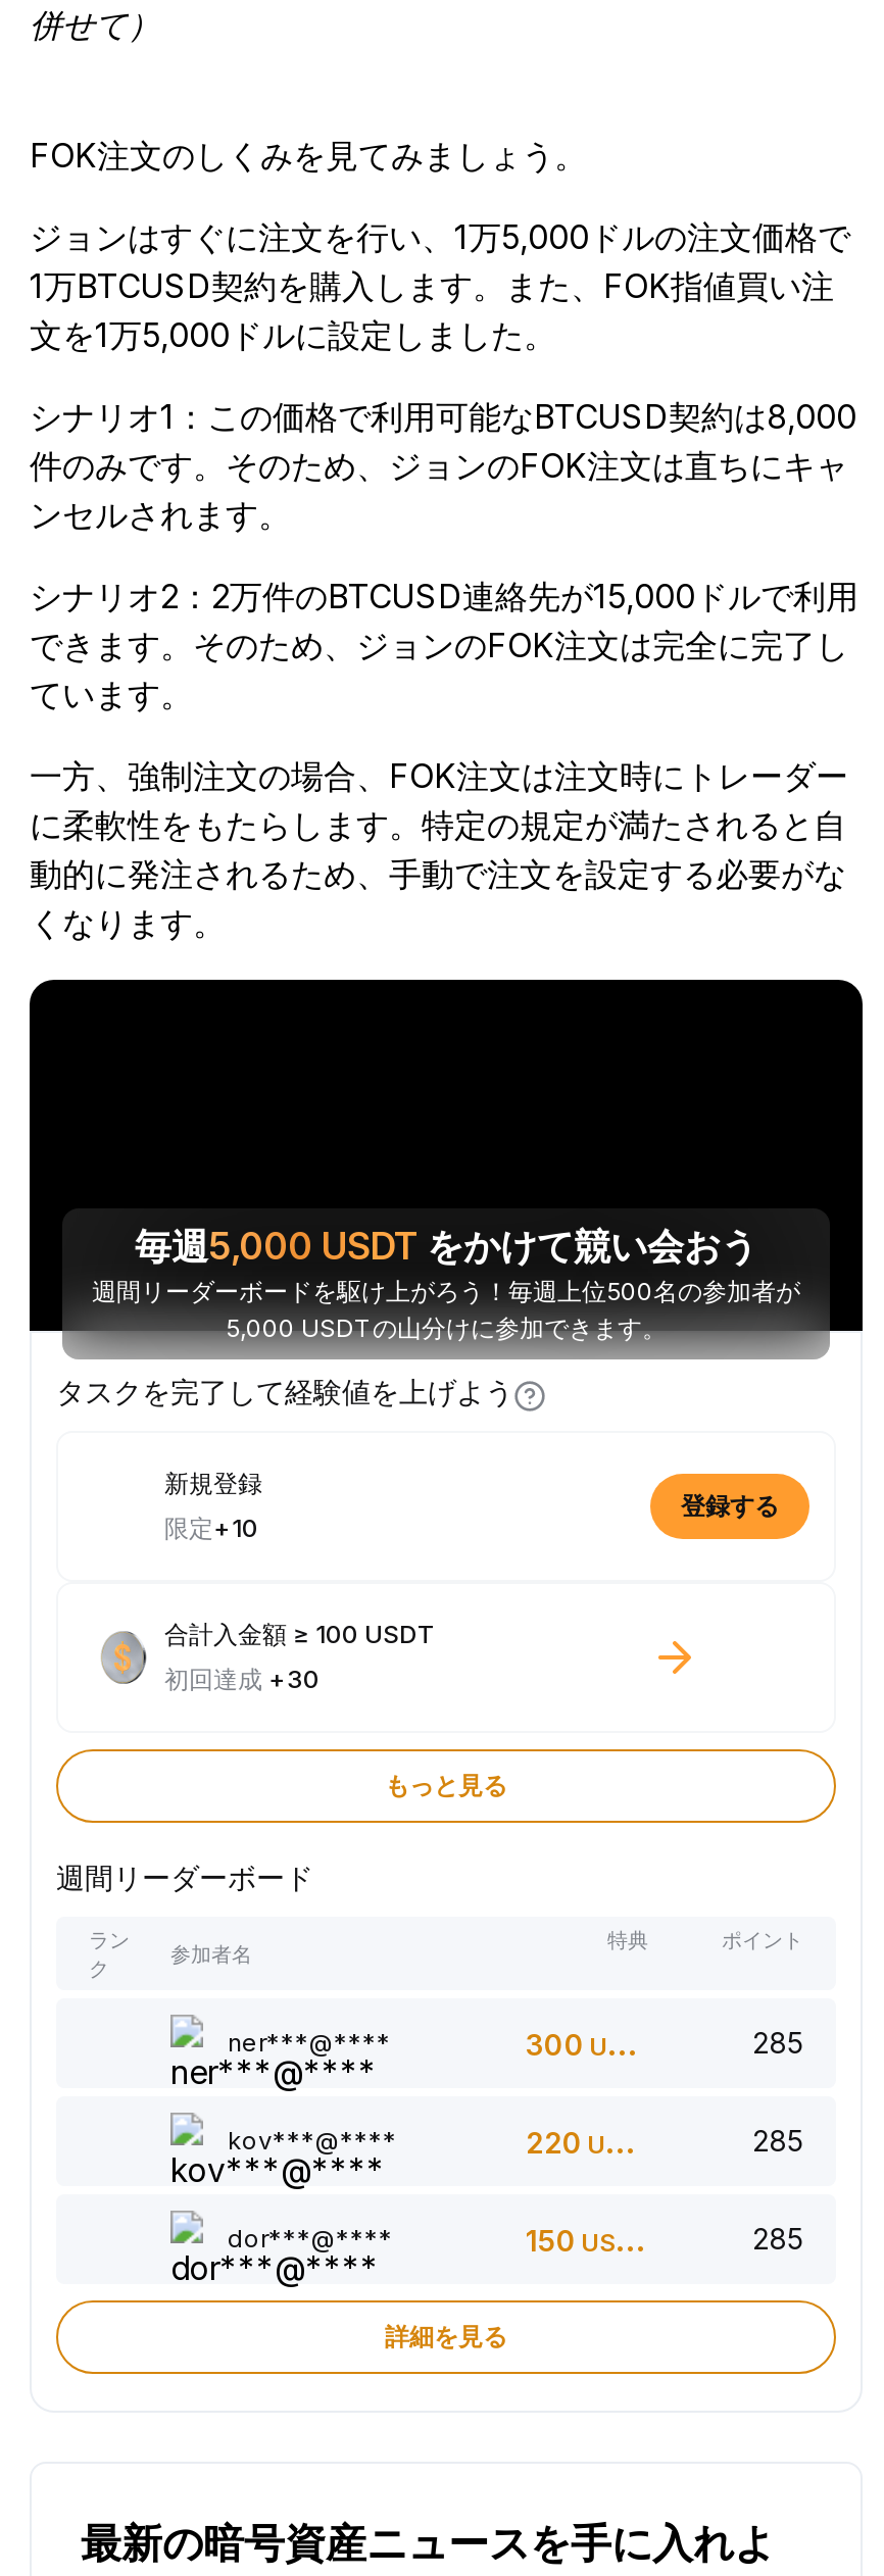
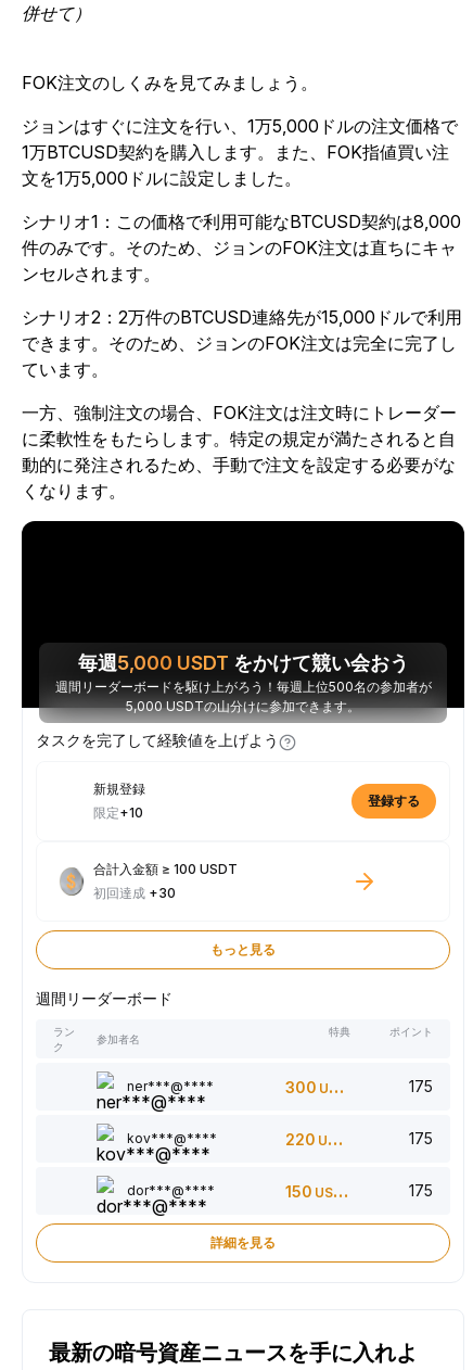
- 285
+ 175

- 285
+ 175

- 285
+ 175
